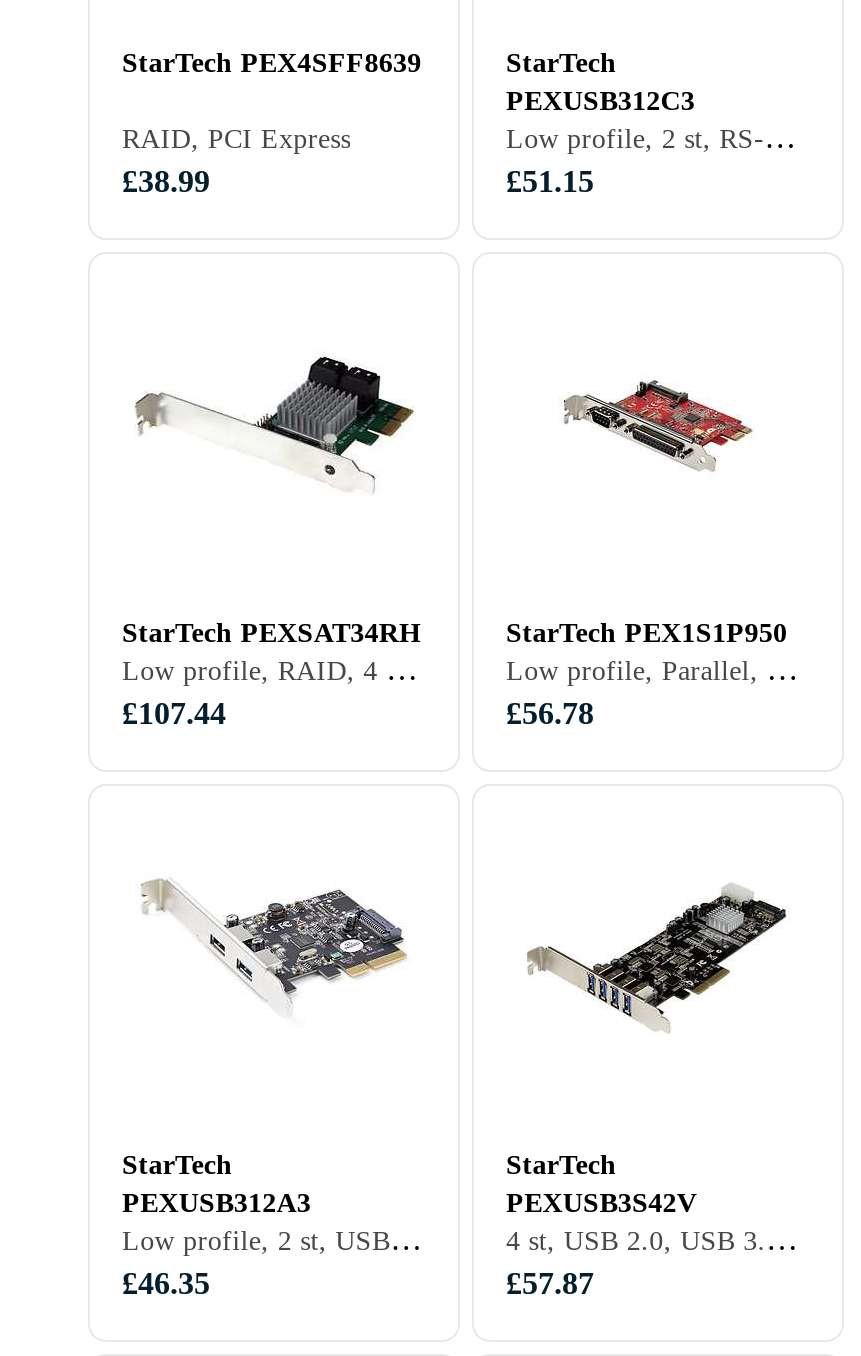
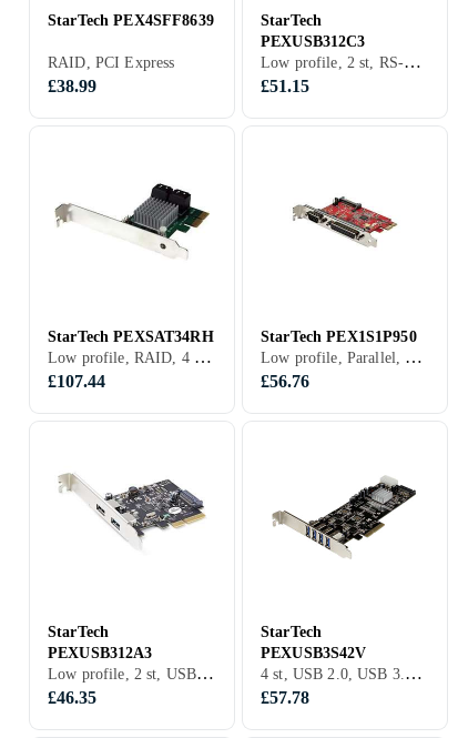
- £56.78
+ £56.76

- £57.87
+ £57.78
